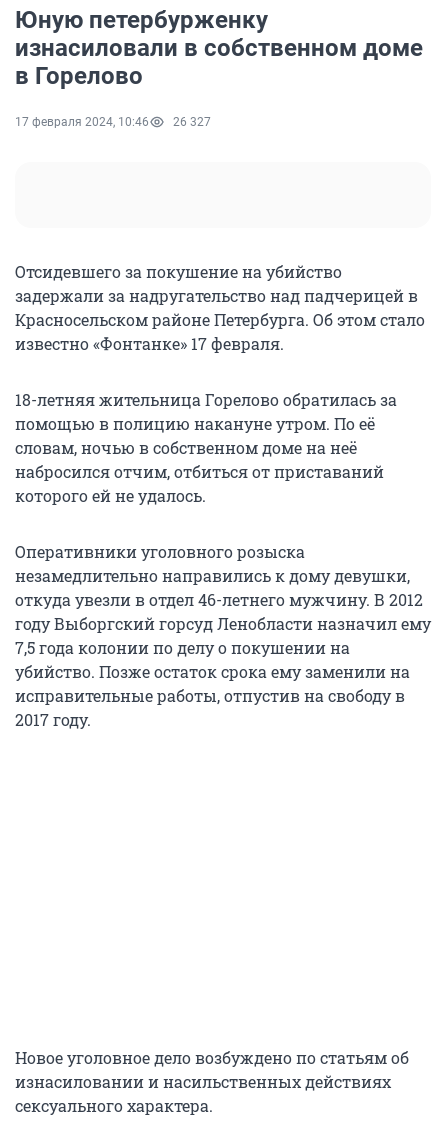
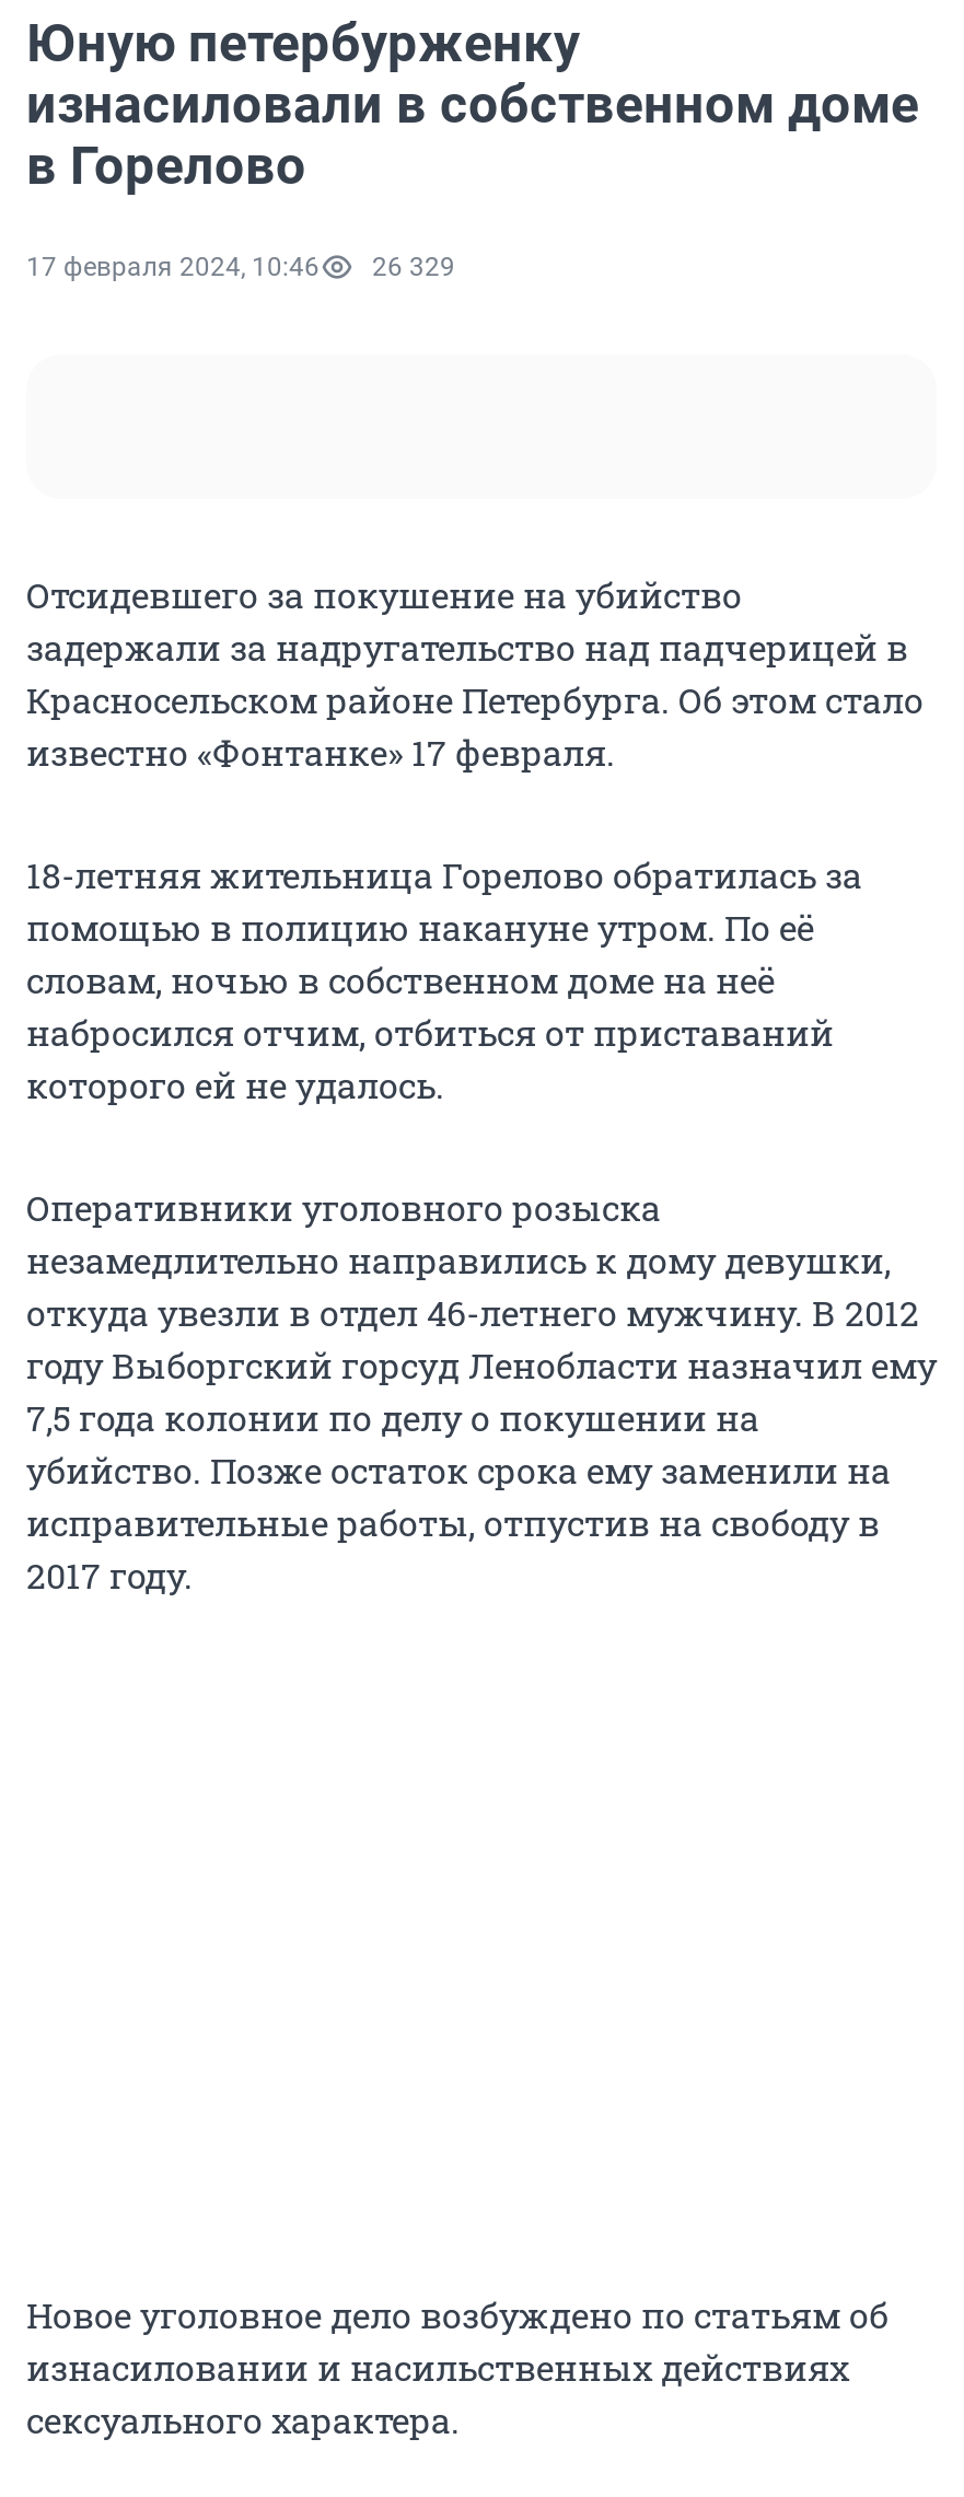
- 17 февраля 2024, 10:46 26 327
+ 17 февраля 2024, 10:46 26 329
